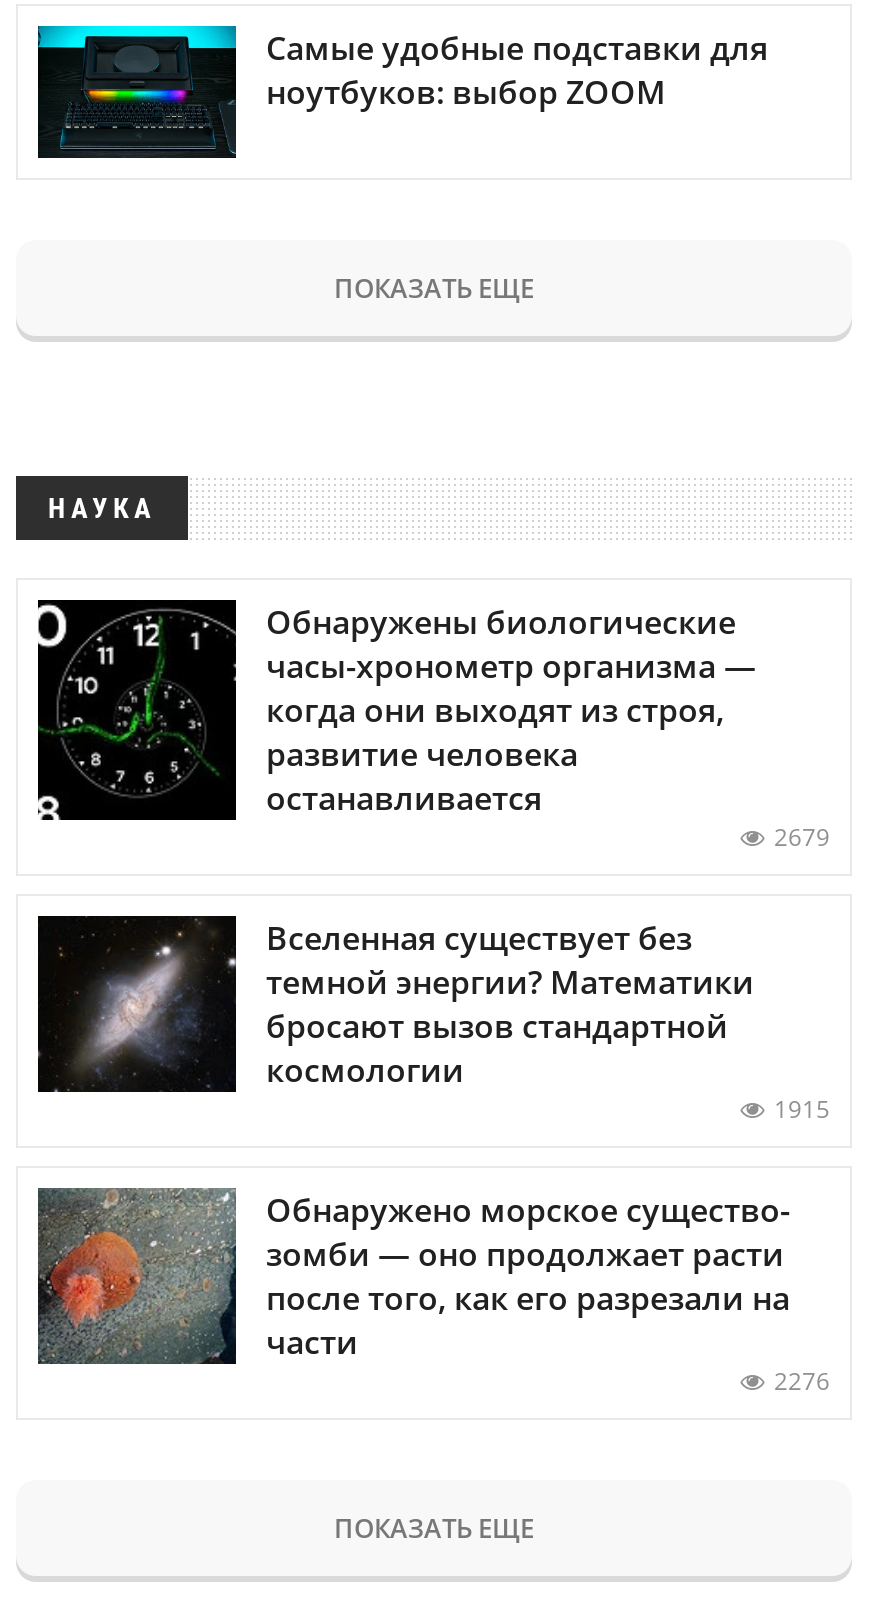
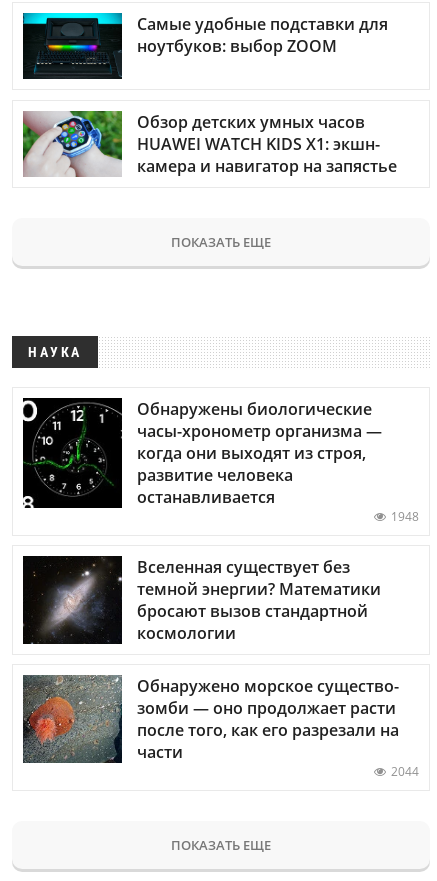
+ [image]
+ Обзор детских умных часов
+ HUAWEI WATCH KIDS X1: экшн-
+ камера и навигатор на запястье

moved down: [image] | ПОКАЗАТЬ ЕЩЕ | НАУКА | Обнаружены биологические | часы-хронометр организма — | когда они выходят из строя, | развитие человека | останавливается

- 2679
+ 1948

moved down: [image] | Вселенная существует без | темной энергии? Математики | бросают вызов стандартной | космологии

- 1915

- 2276
+ 2044
